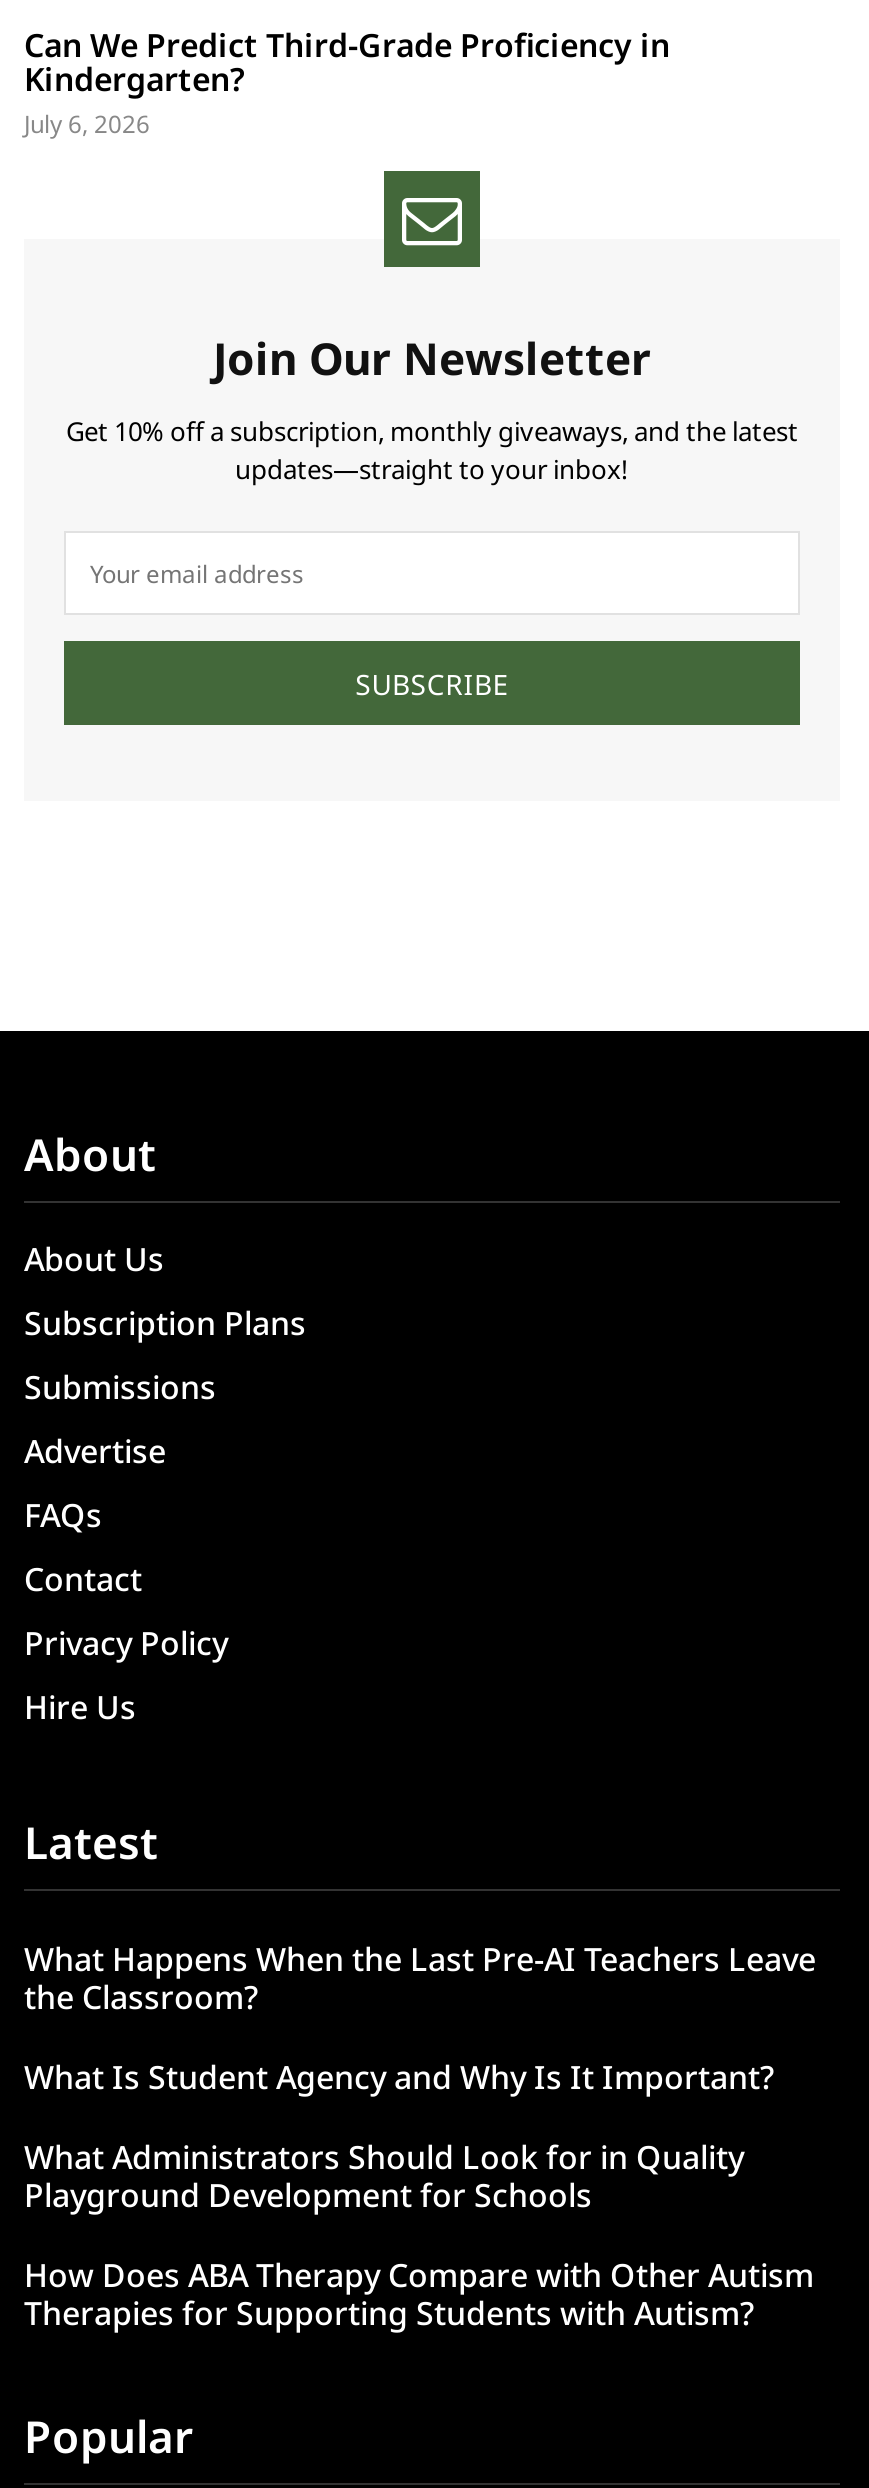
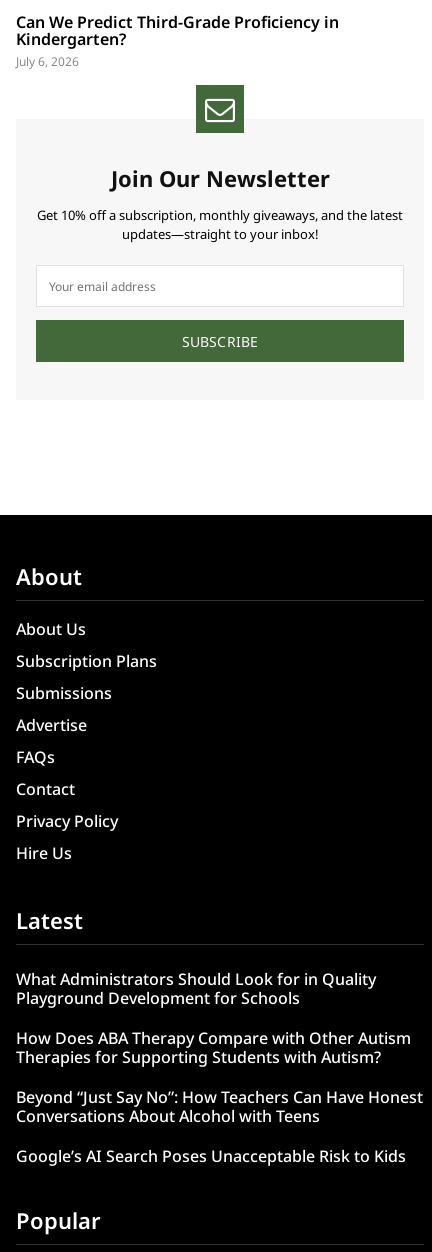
- What Happens When the Last Pre-AI Teachers Leave
- the Classroom?
- What Is Student Agency and Why Is It Important?

moved up: What Administrators Should Look for in Quality | Playground Development for Schools | How Does ABA Therapy Compare with Other Autism | Therapies for Supporting Students with Autism?

+ Beyond “Just Say No”: How Teachers Can Have Honest
+ Conversations About Alcohol with Teens
+ Google’s AI Search Poses Unacceptable Risk to Kids
